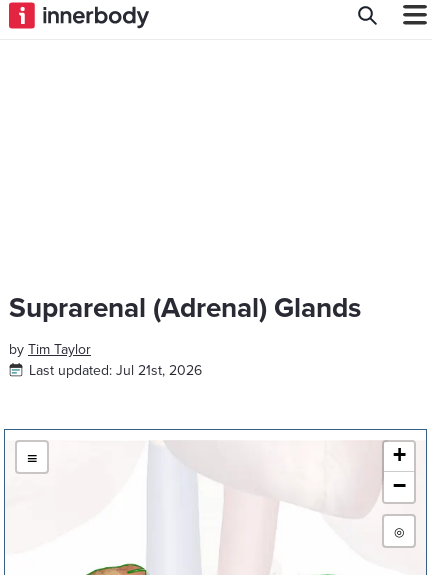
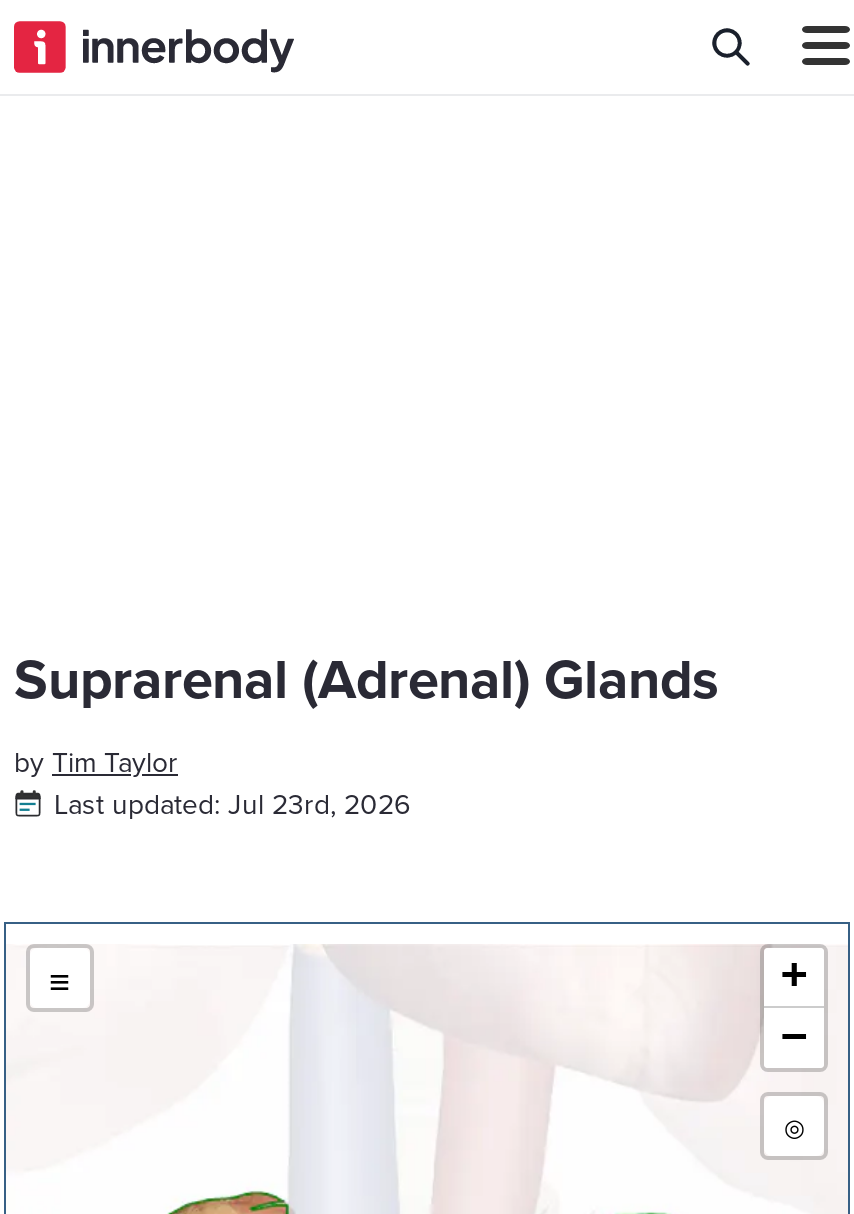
- Last updated: Jul 21st, 2026
+ Last updated: Jul 23rd, 2026
